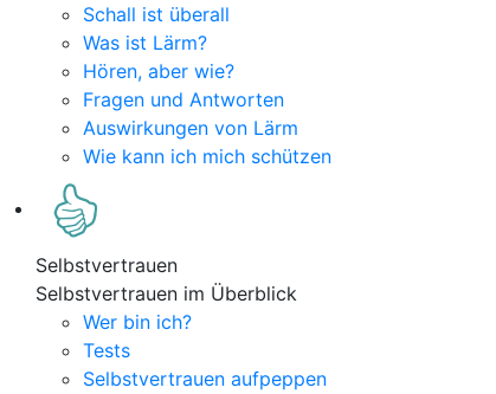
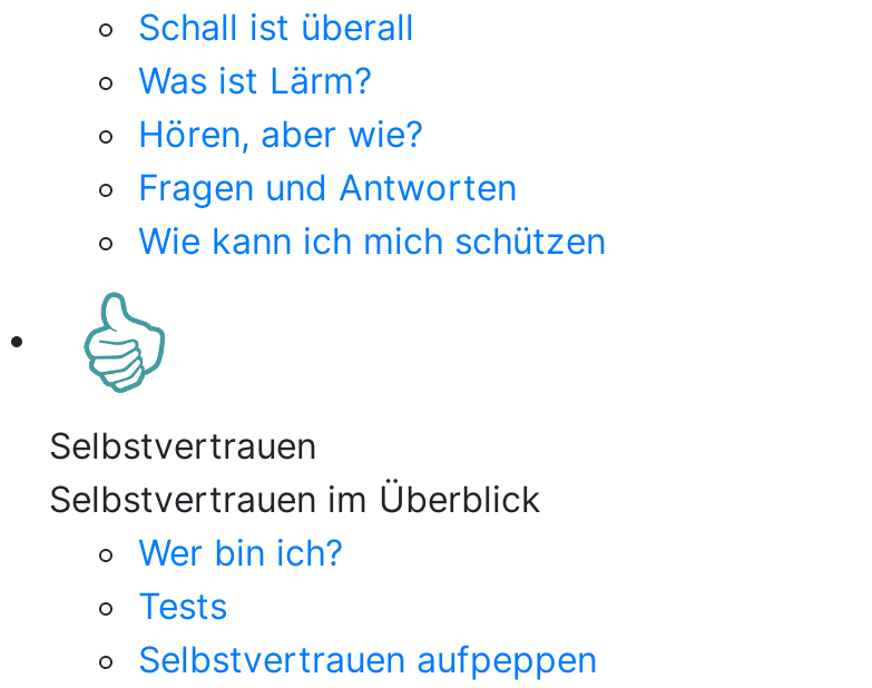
- Auswirkungen von Lärm
